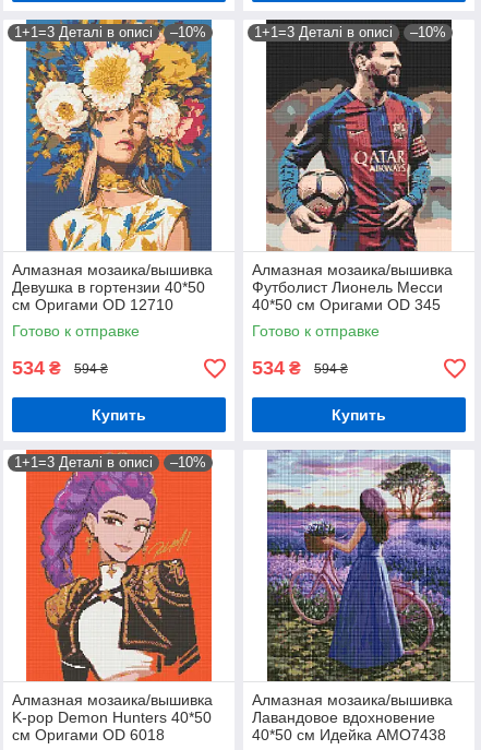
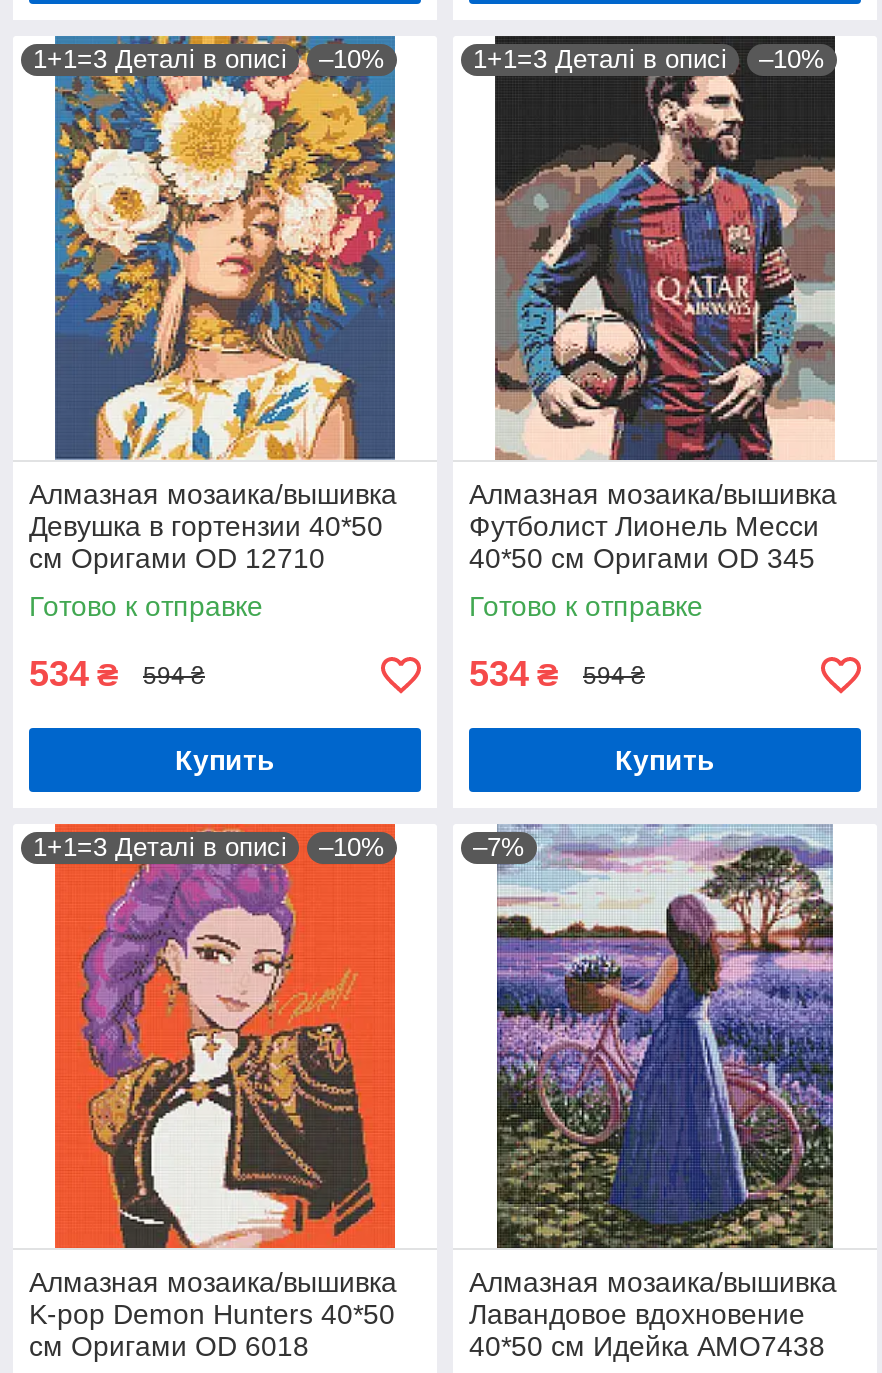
+ –7%
